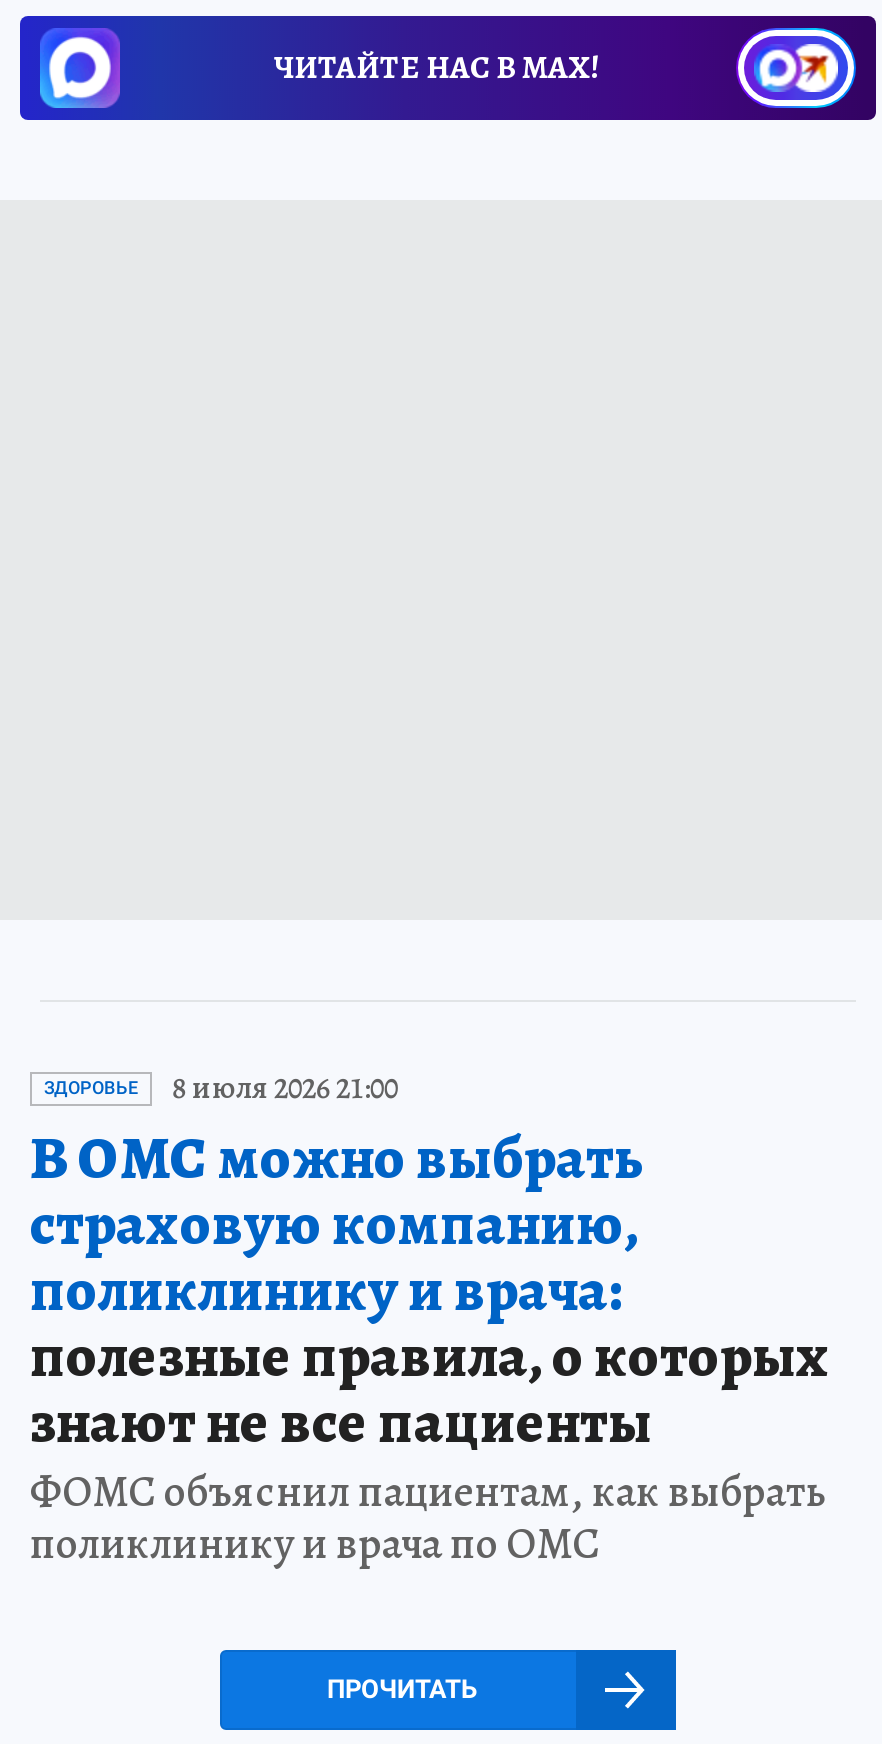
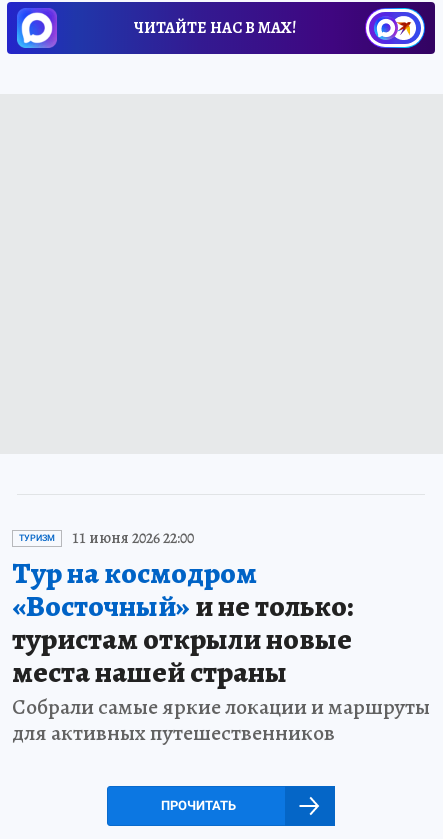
- ЗДОРОВЬЕ
- 8 июля 2026 21:00
- В ОМС можно выбрать
- страховую компанию,
- поликлинику и врача:
- полезные правила, о которых
- знают не все пациенты
- ФОМС объяснил пациентам, как выбрать
- поликлинику и врача по ОМС
+ ТУРИЗМ
+ 11 июня 2026 22:00
+ Тур на космодром
+ «Восточный»и не только:
+ туристам открыли новые
+ места нашей страны
+ Собрали самые яркие локации и маршруты
+ для активных путешественников
